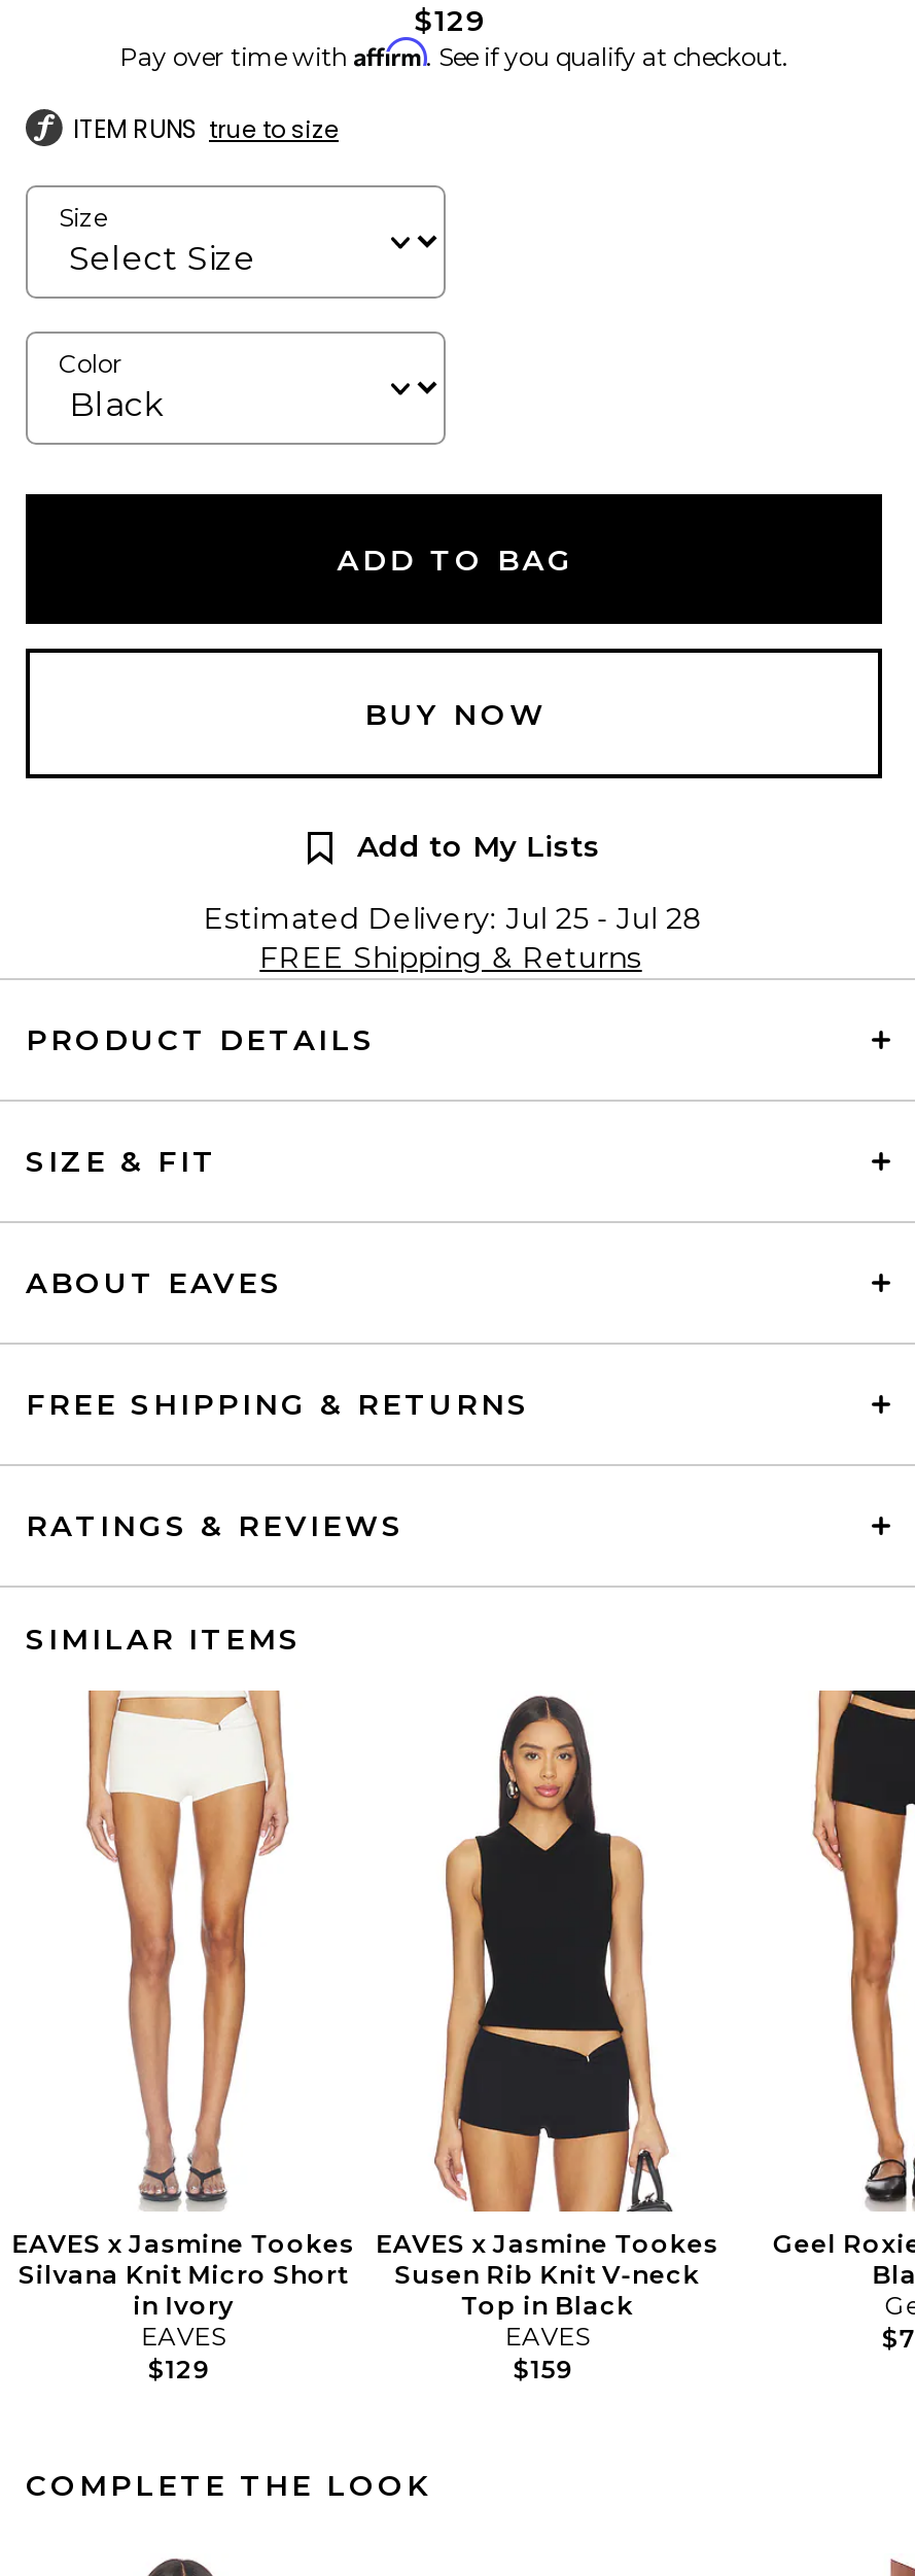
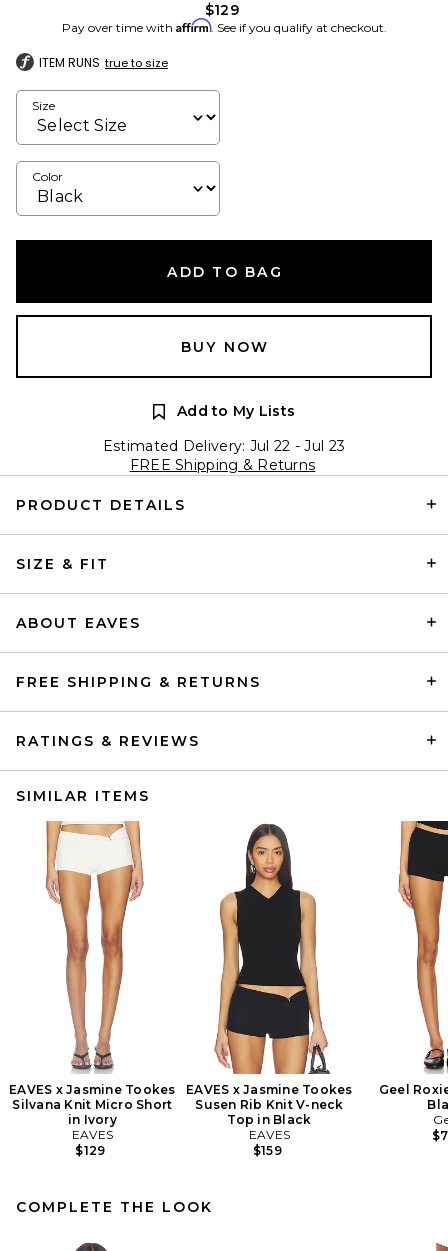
- Estimated Delivery: Jul 25 - Jul 28
+ Estimated Delivery: Jul 22 - Jul 23
